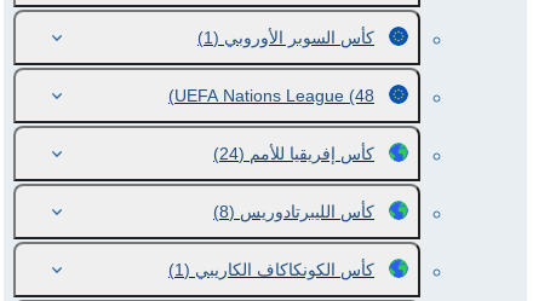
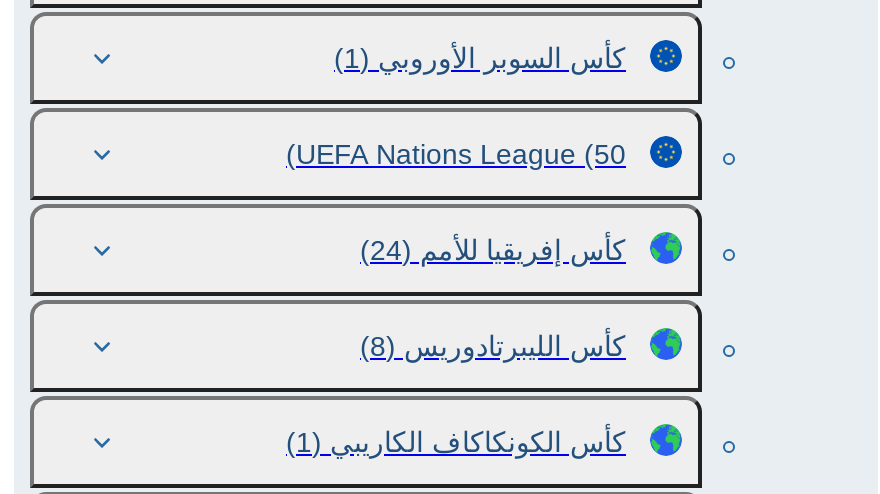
- UEFA Nations League (48)
+ UEFA Nations League (50)
